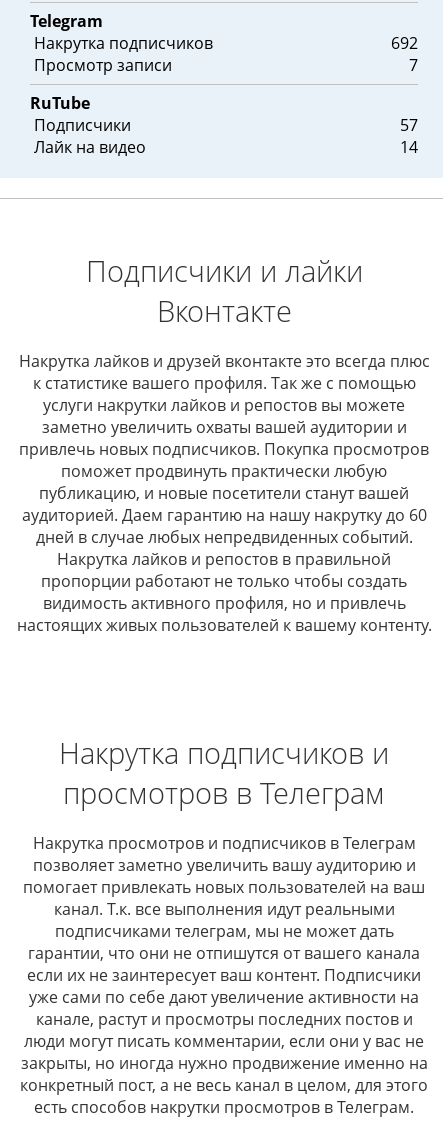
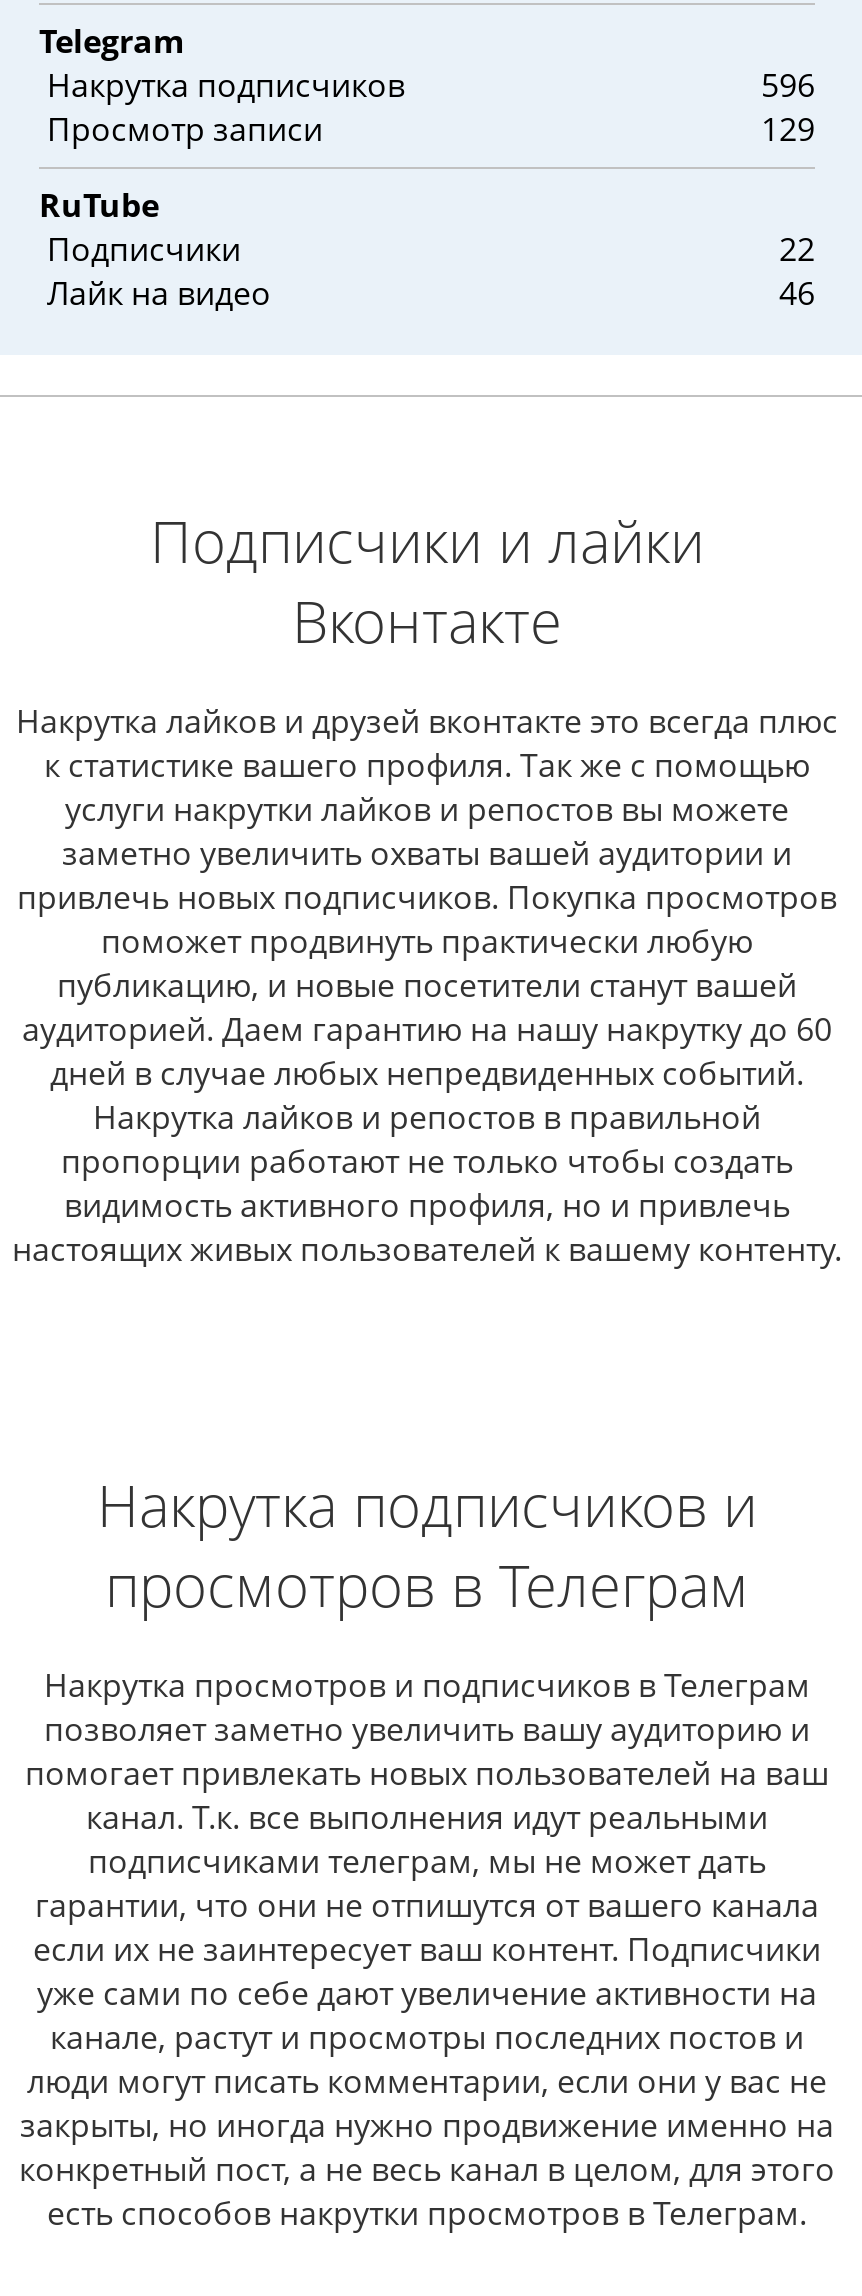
- 692
+ 596

- 7
+ 129

- 57
+ 22

- 14
+ 46
